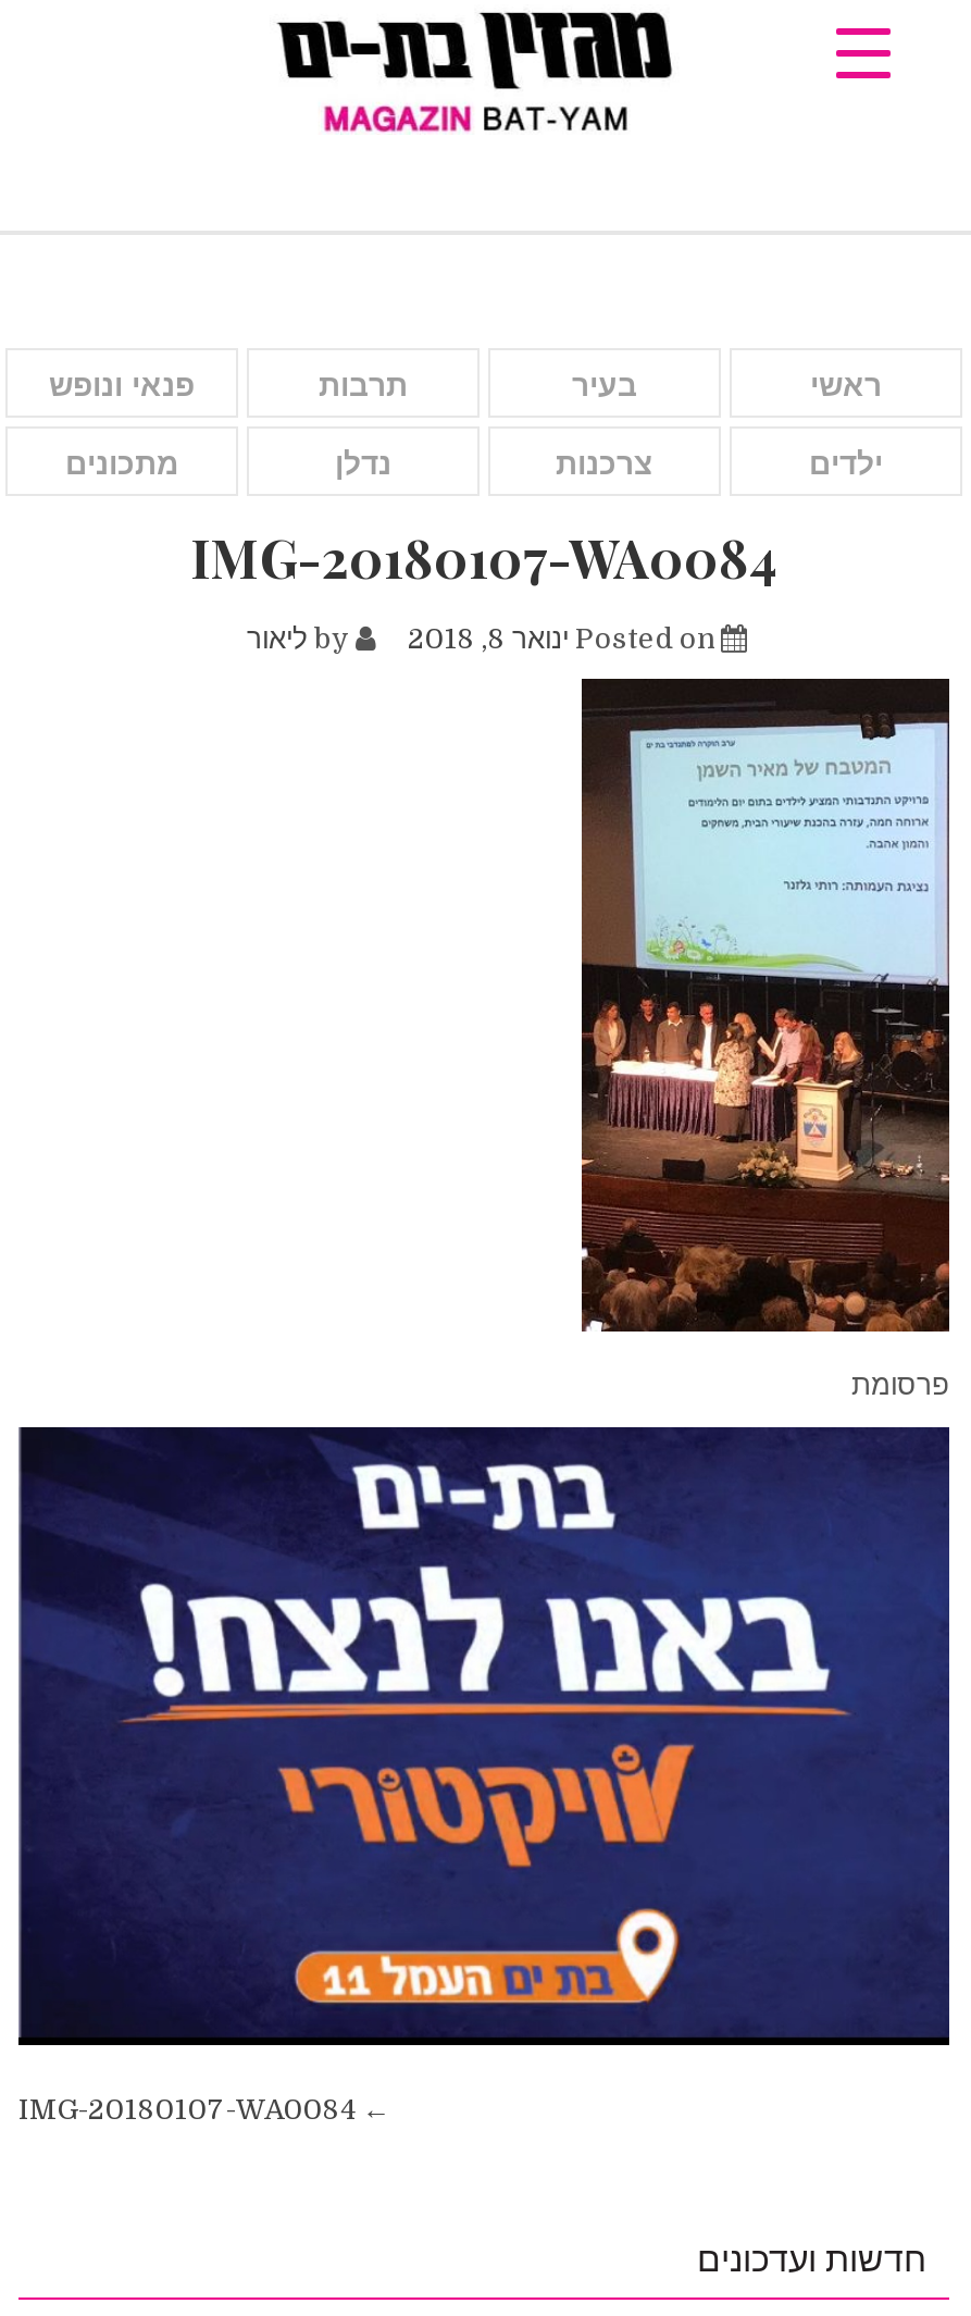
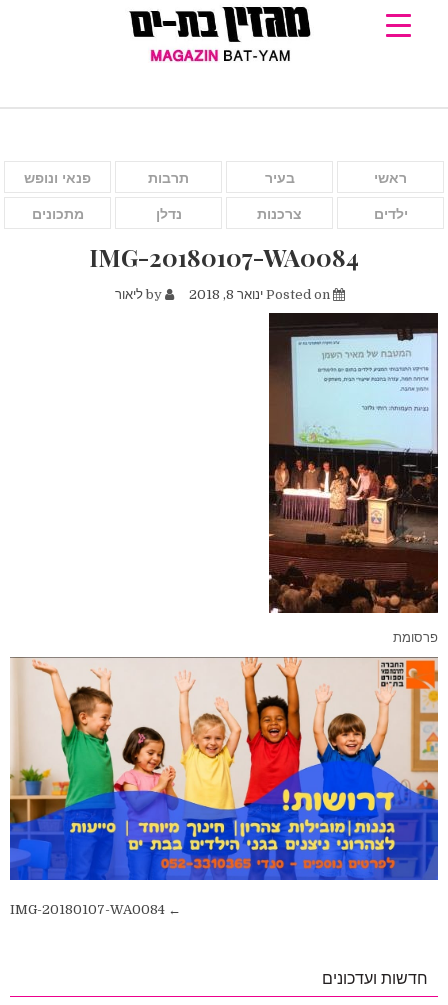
- [image]
+ [image]
